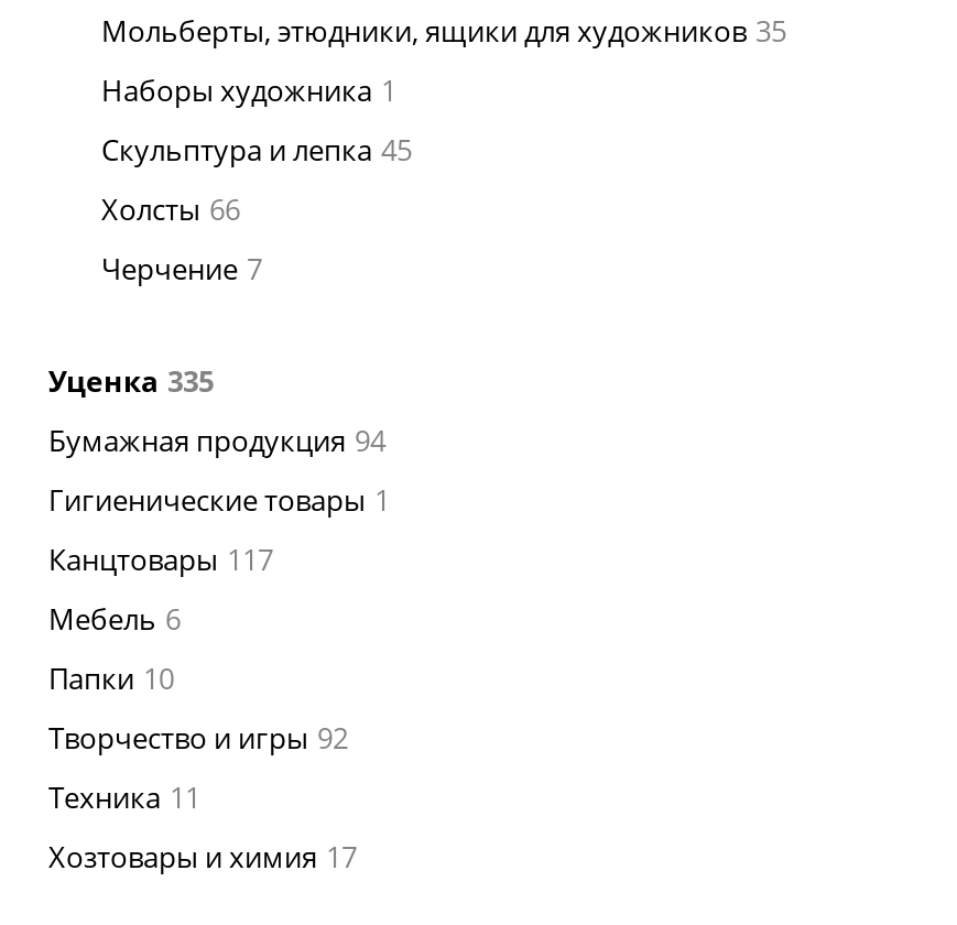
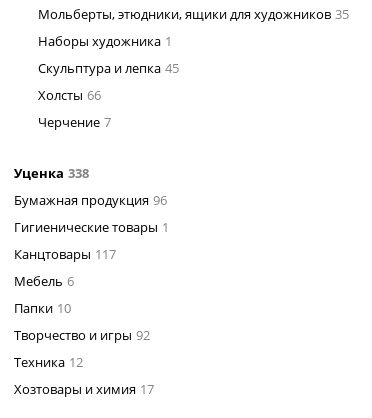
- Уценка 335
+ Уценка 338

- Бумажная продукция 94
+ Бумажная продукция 96

- Техника 11
+ Техника 12
